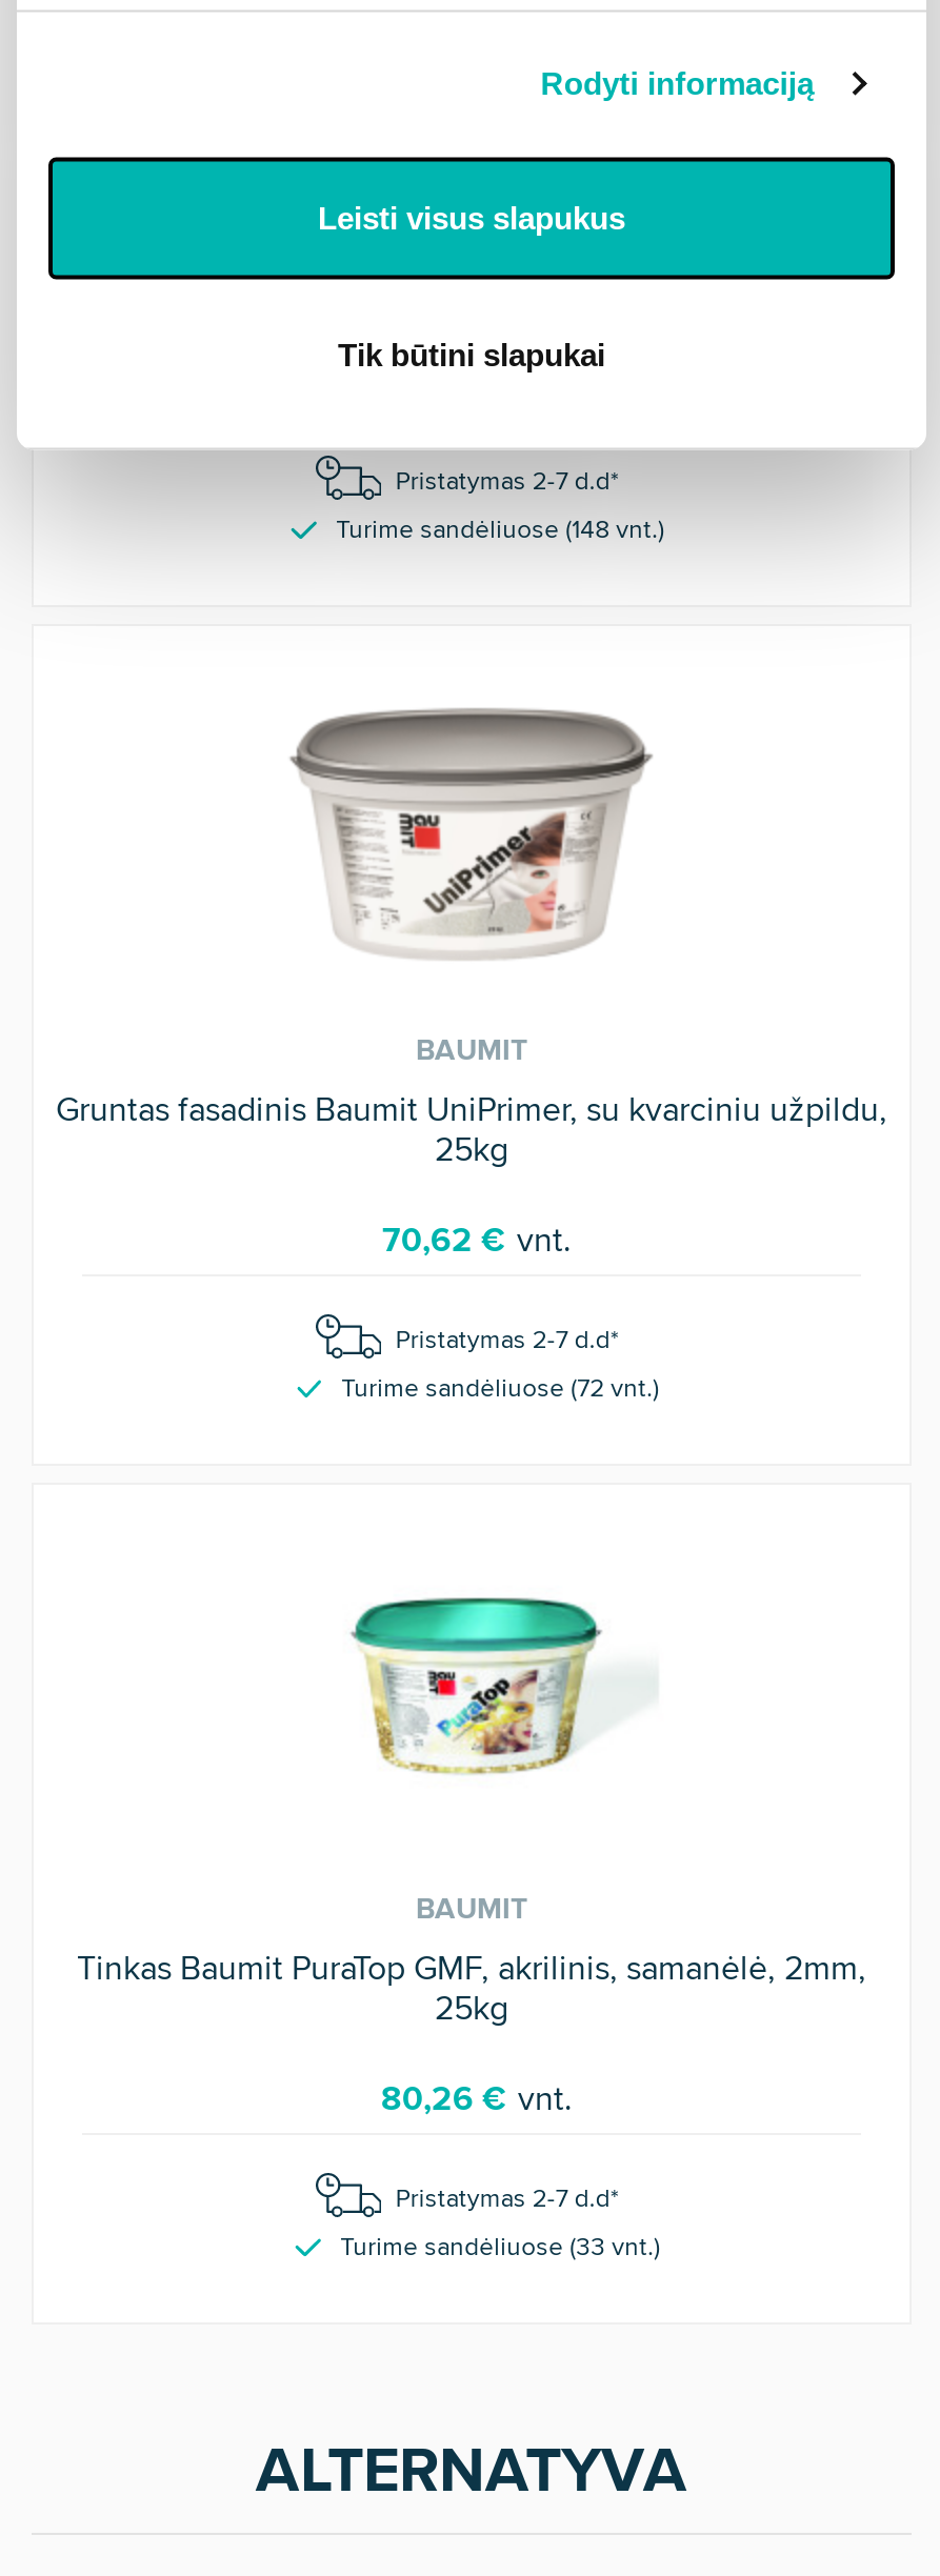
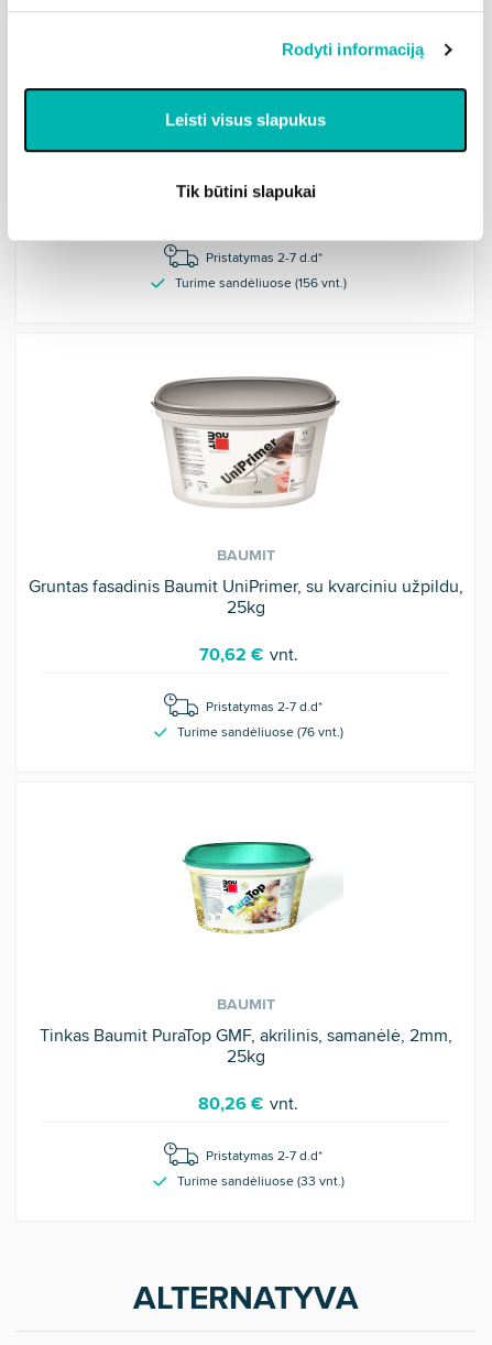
- Turime sandėliuose (148 vnt.)
+ Turime sandėliuose (156 vnt.)

- Turime sandėliuose (72 vnt.)
+ Turime sandėliuose (76 vnt.)
